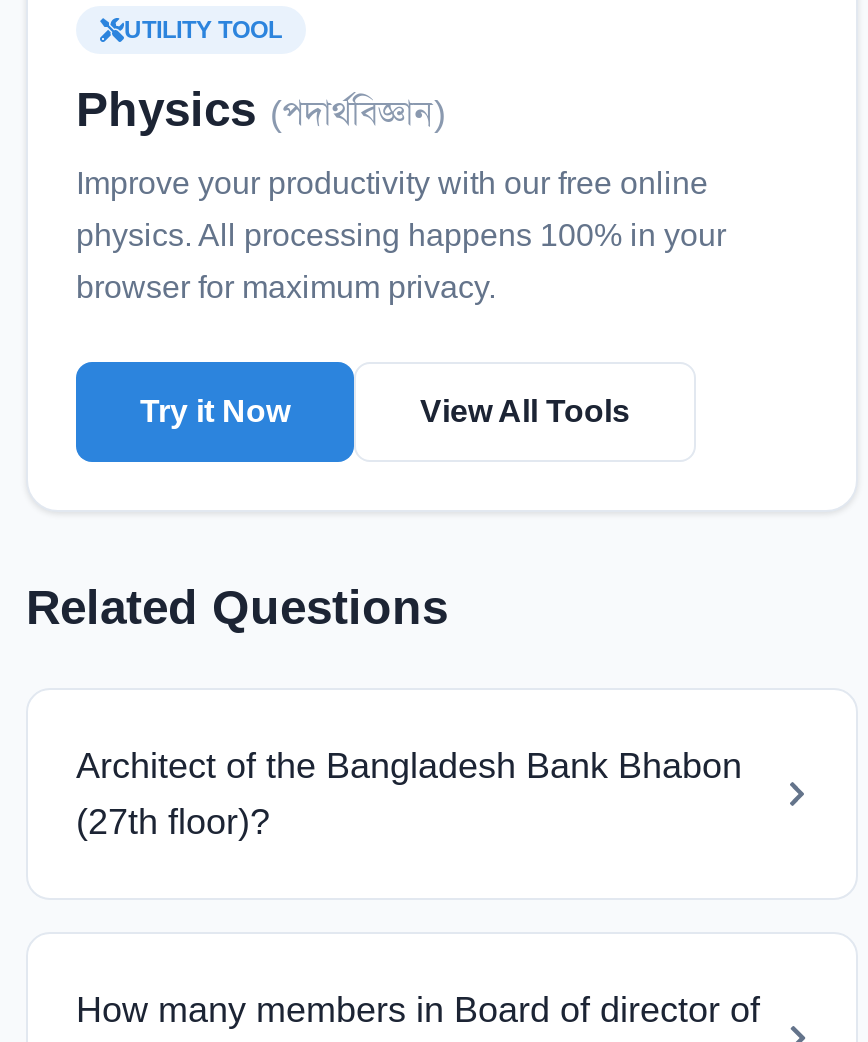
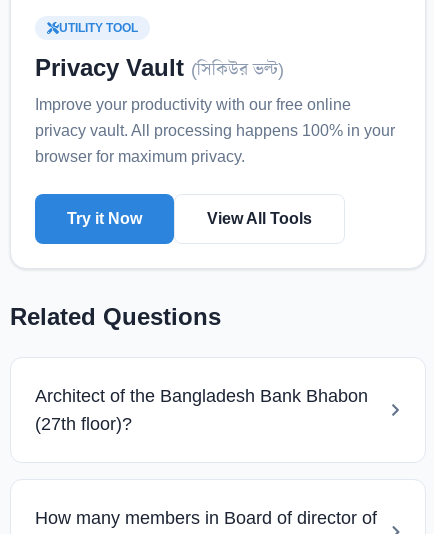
- Physics (পদার্থবিজ্ঞান)
+ Privacy Vault (সিকিউর ভল্ট)

- physics. All processing happens 100% in your
+ privacy vault. All processing happens 100% in your
